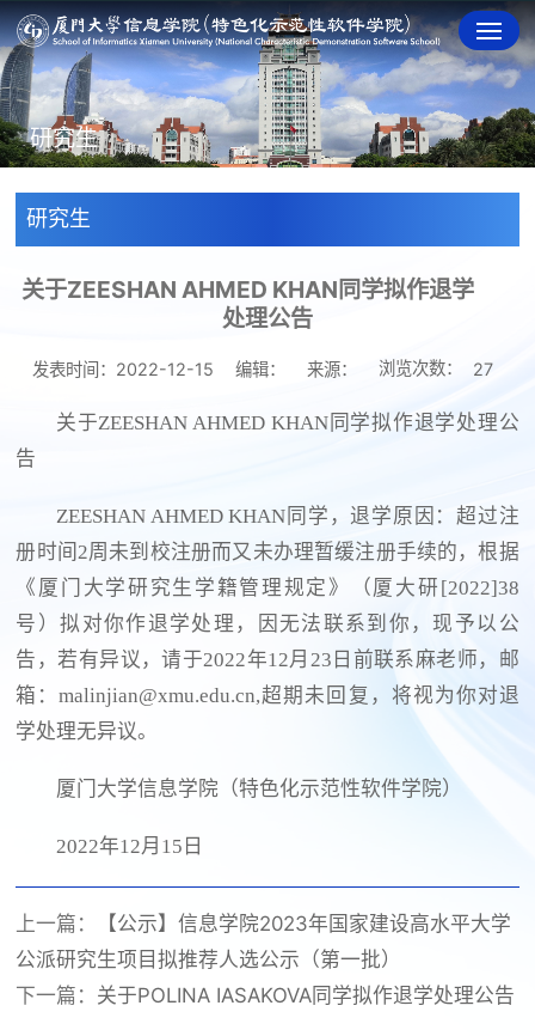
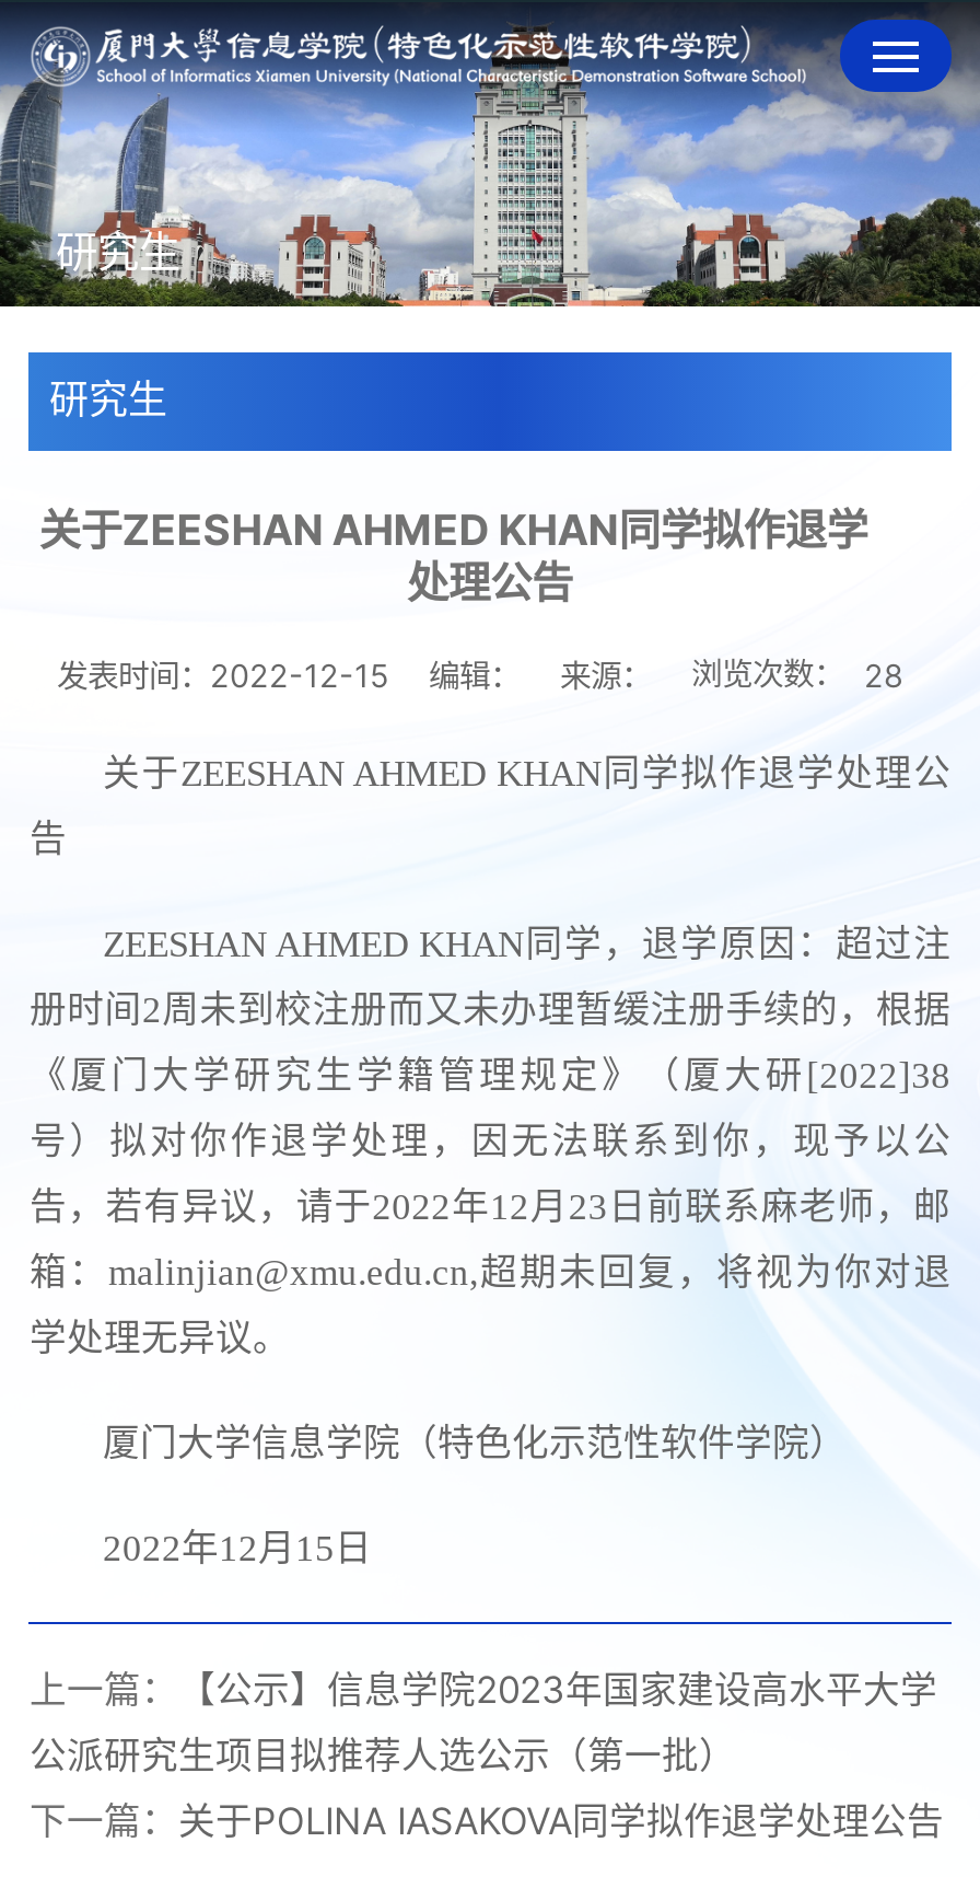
- 发表时间：2022-12-15 编辑： 来源： 浏览次数： 27
+ 发表时间：2022-12-15 编辑： 来源： 浏览次数： 28
